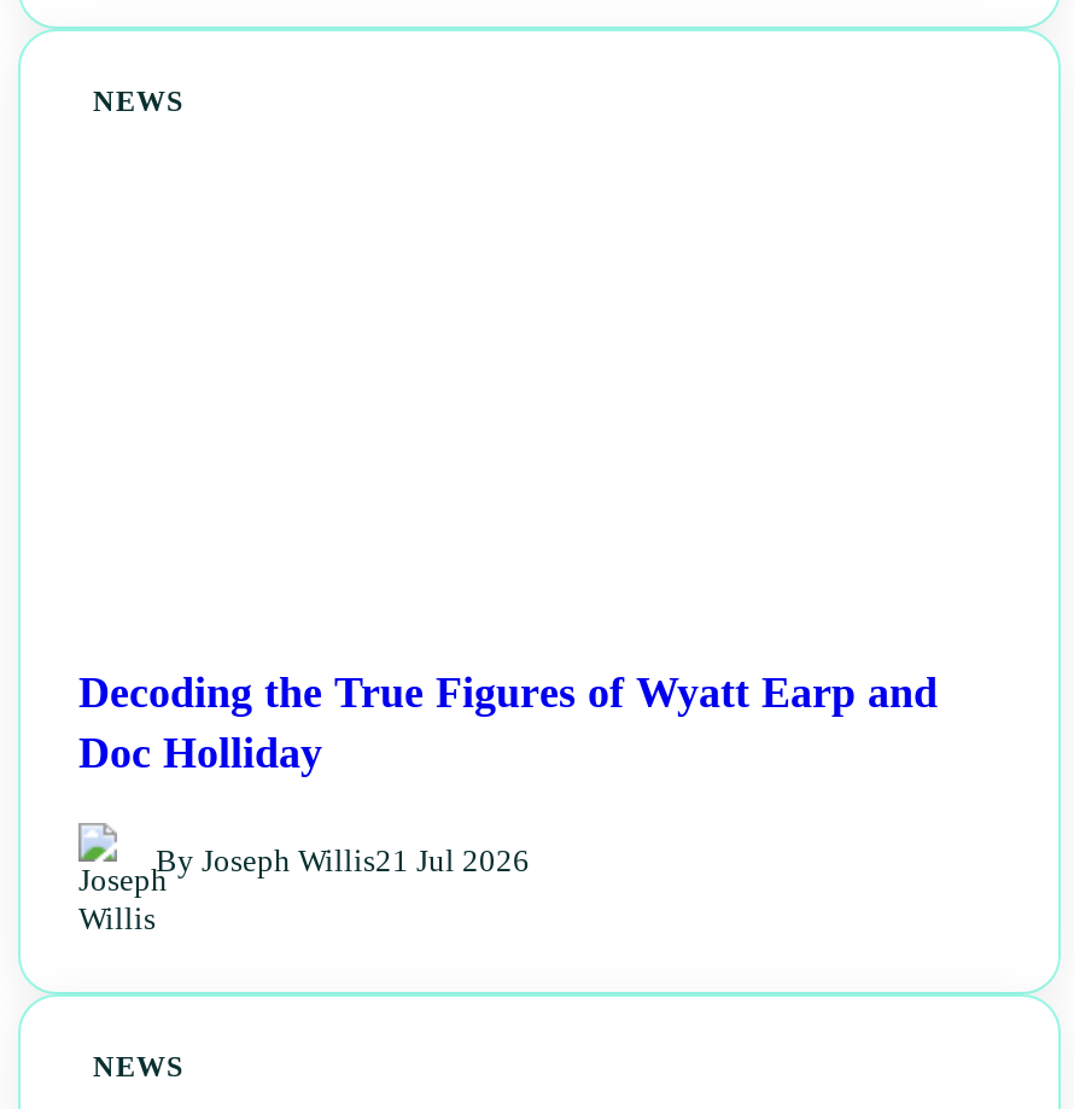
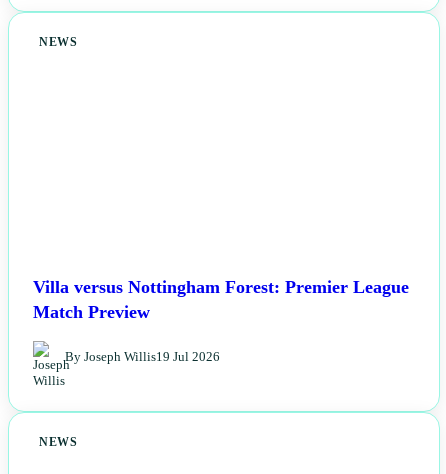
- Decoding the True Figures of Wyatt Earp and
- Doc Holliday
+ Villa versus Nottingham Forest: Premier League
+ Match Preview

- By Joseph Willis21 Jul 2026
+ By Joseph Willis19 Jul 2026
